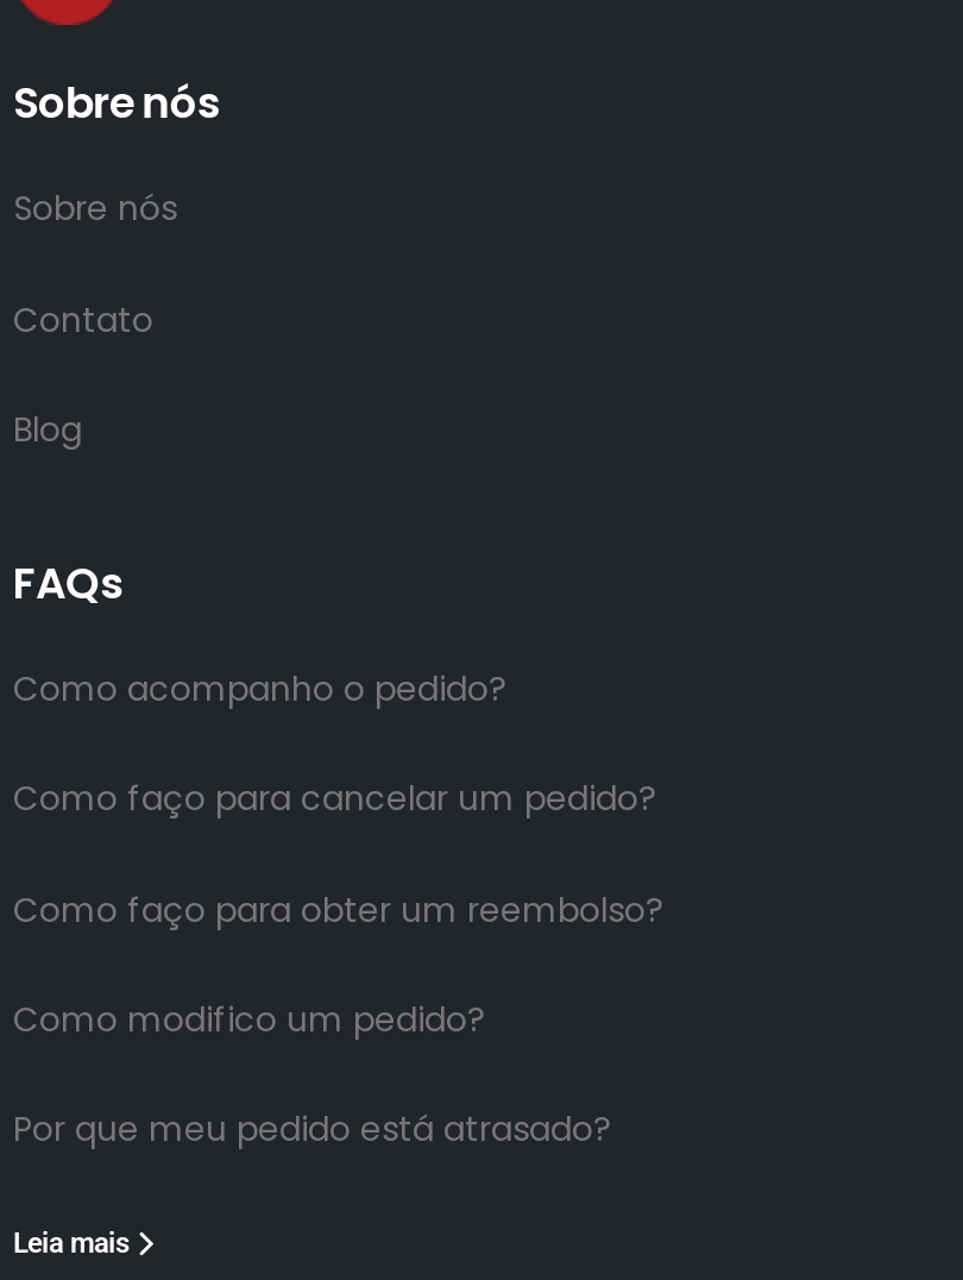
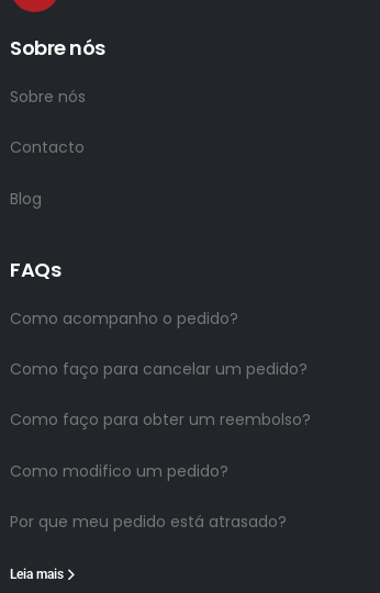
- Contato
+ Contacto
